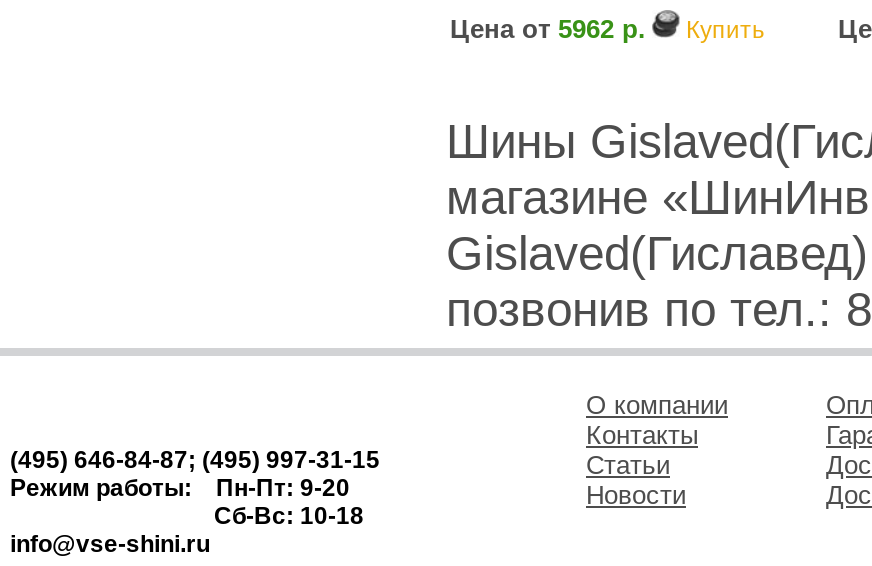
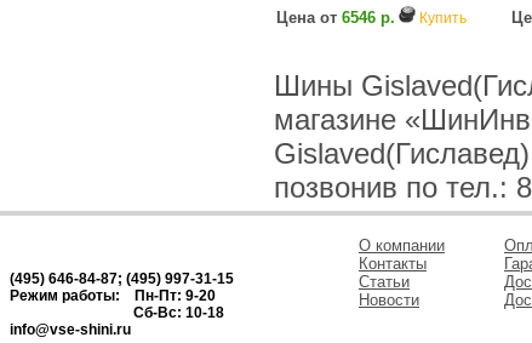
- Цена от 5962 р. Купить
+ Цена от 6546 р. Купить
